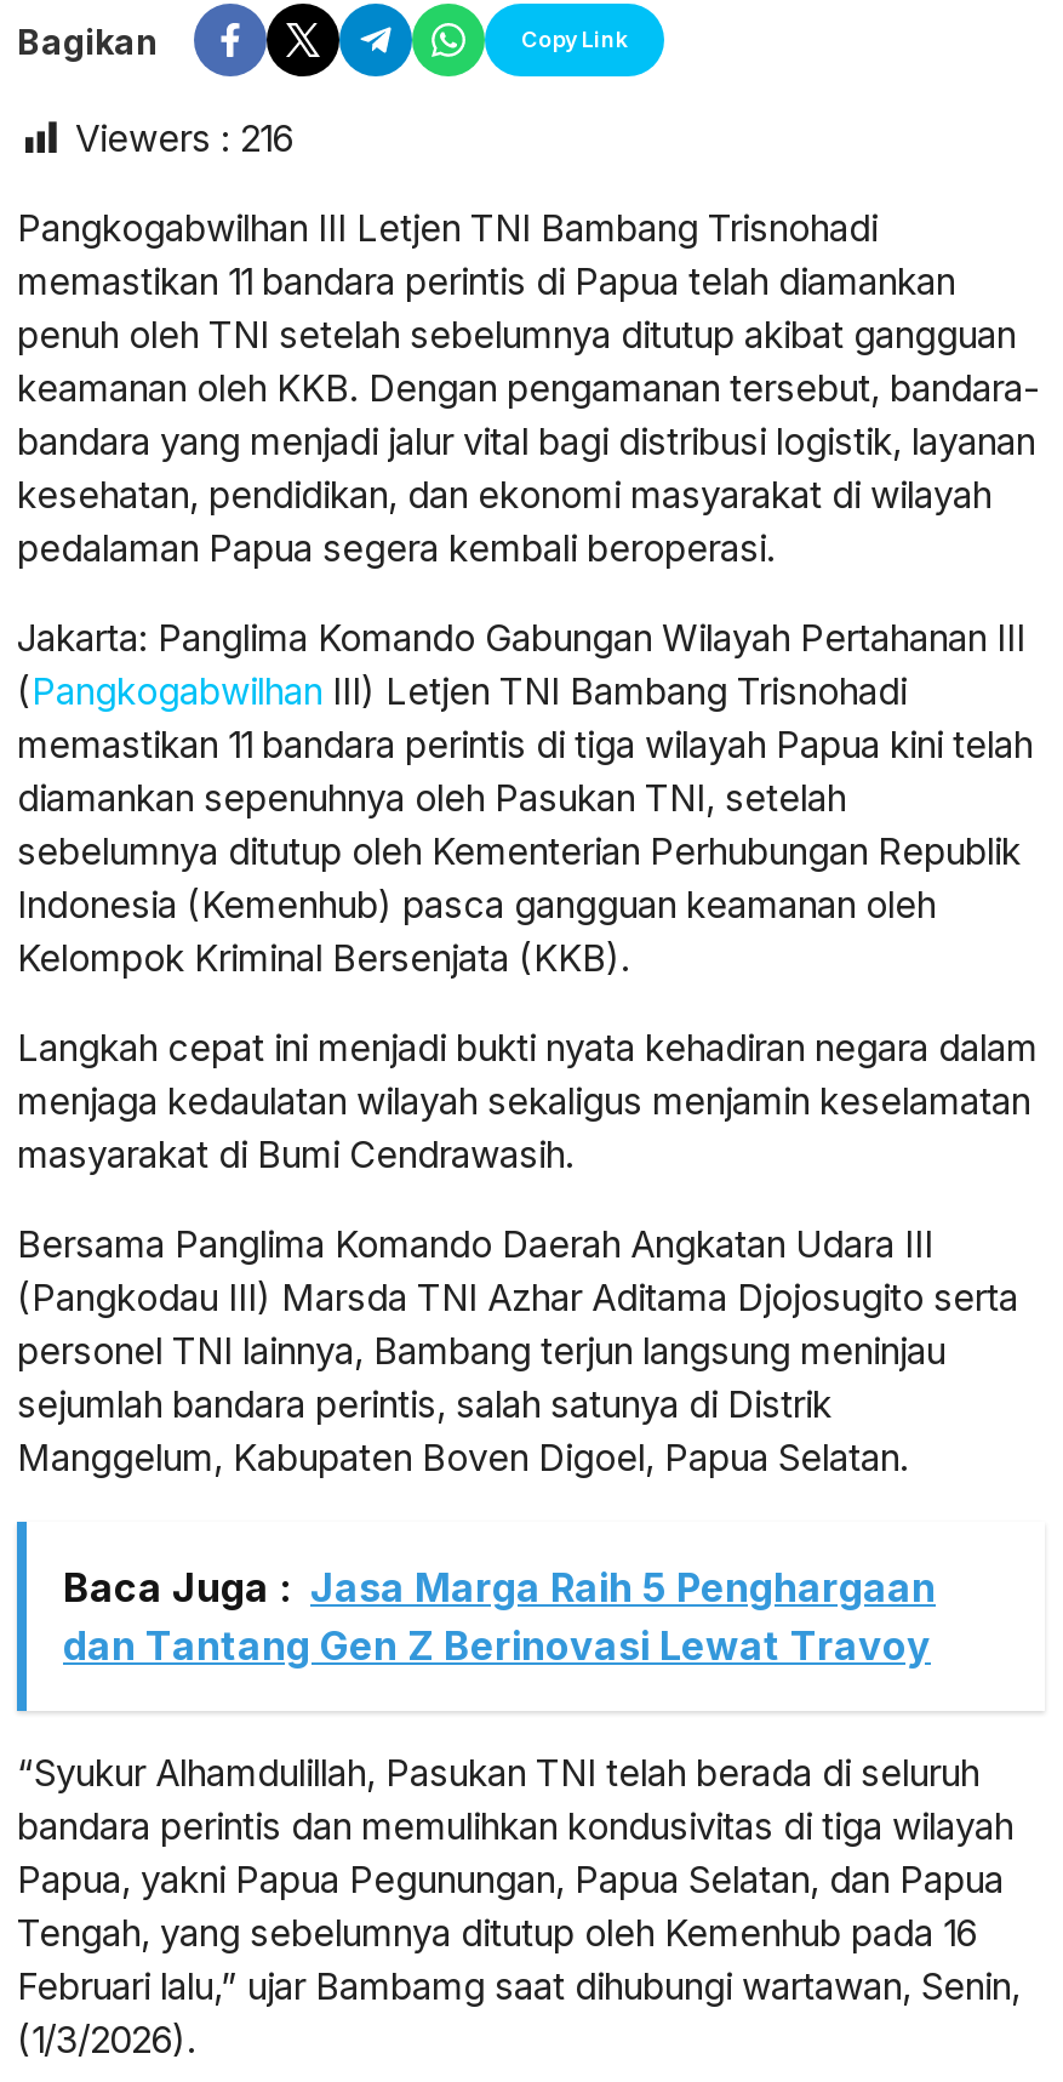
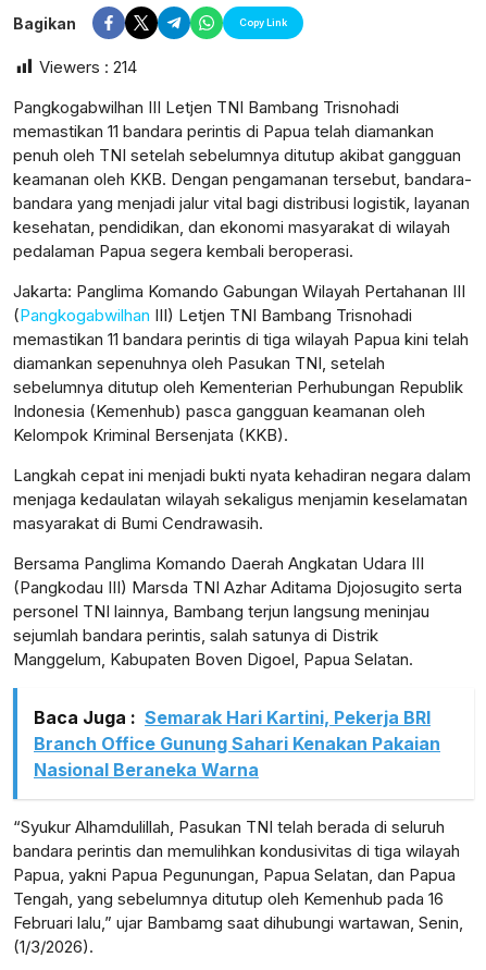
- Viewers : 216
+ Viewers : 214

- Baca Juga : Jasa Marga Raih 5 Penghargaan
- dan Tantang Gen Z Berinovasi Lewat Travoy
+ Baca Juga : Semarak Hari Kartini, Pekerja BRI
+ Branch Office Gunung Sahari Kenakan Pakaian
+ Nasional Beraneka Warna
